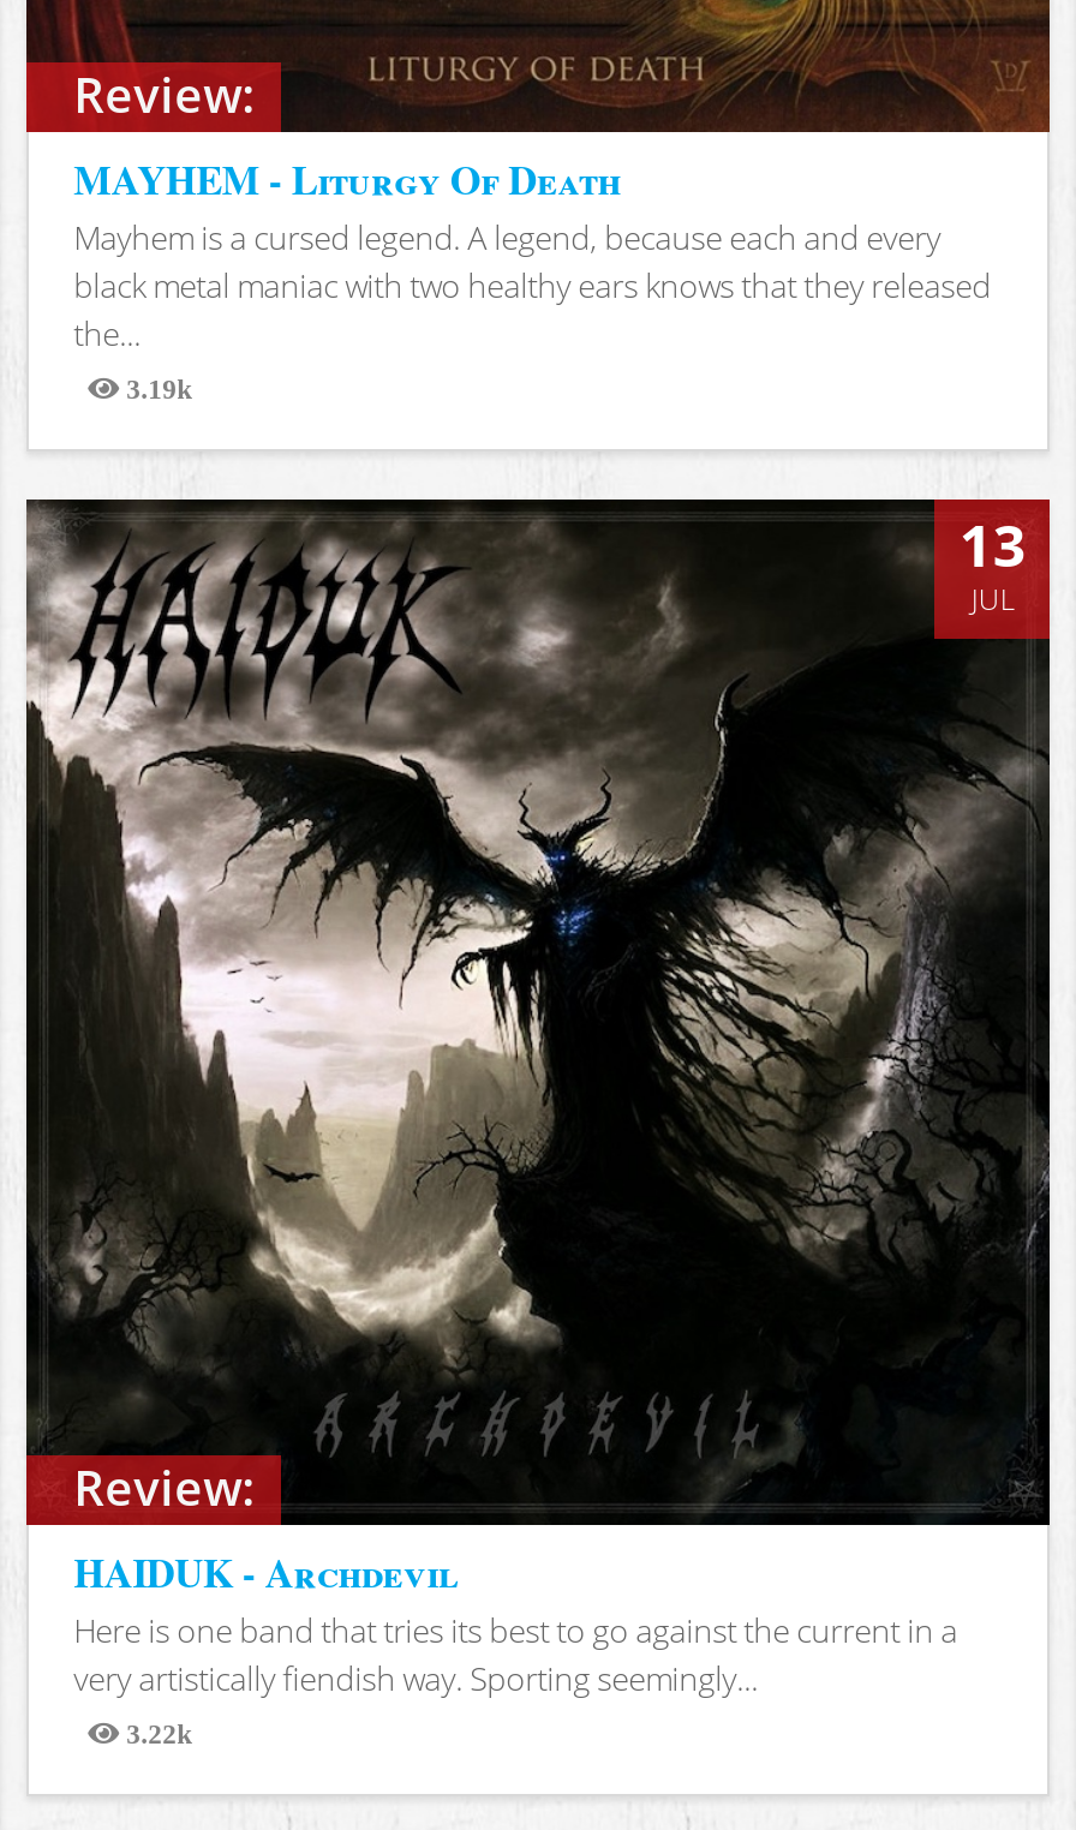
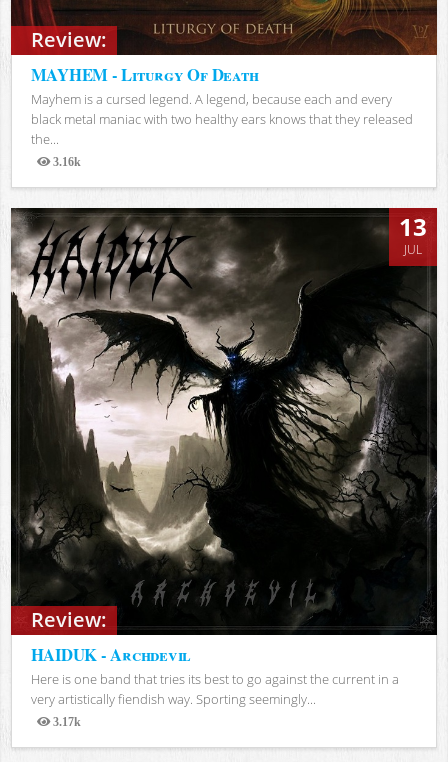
- 3.19k
+ 3.16k

- 3.22k
+ 3.17k
